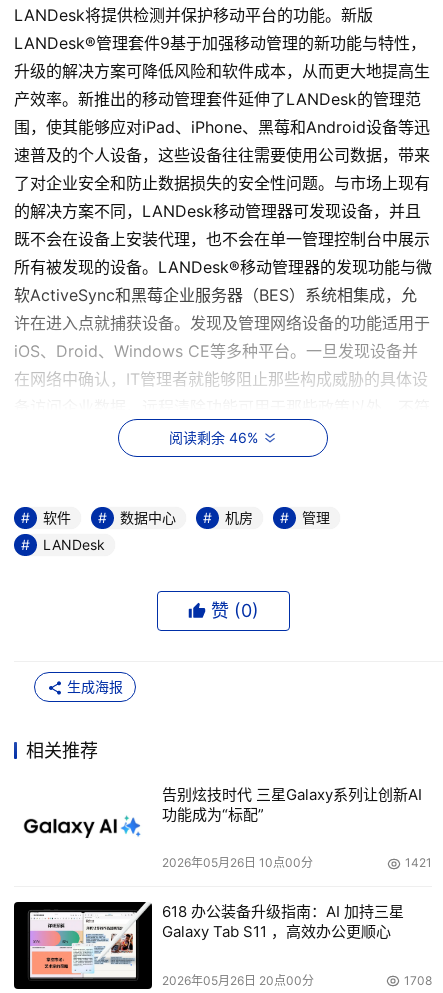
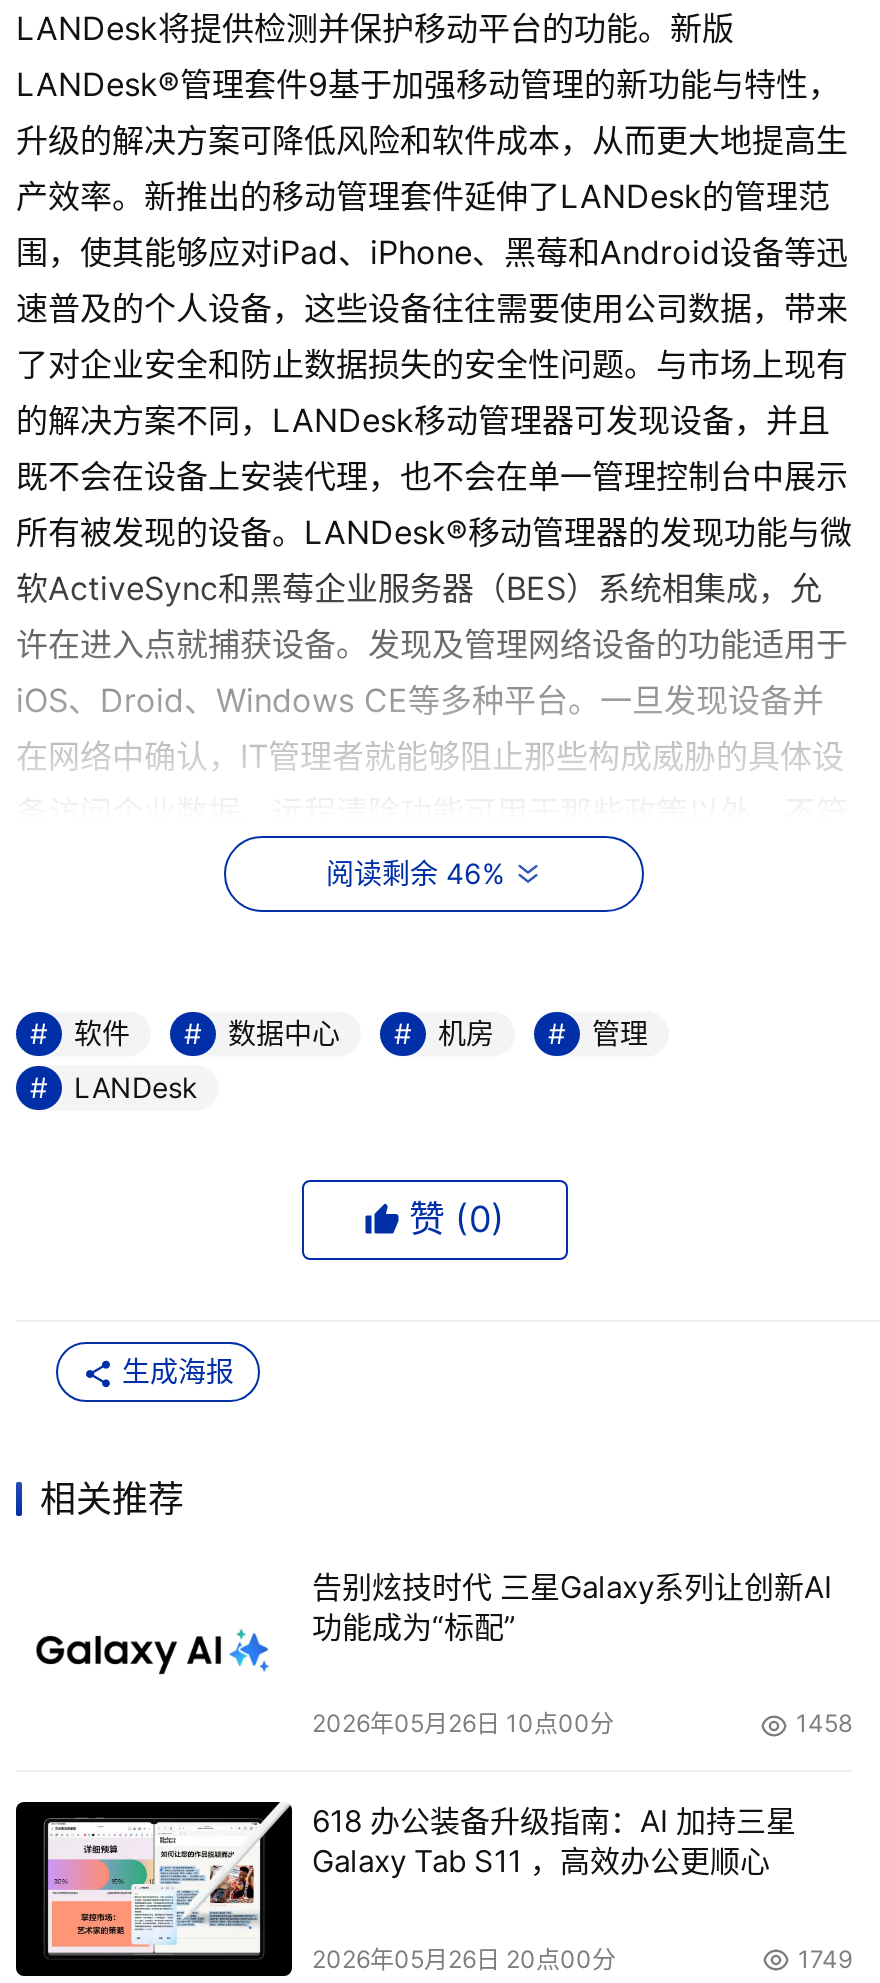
- 1421
+ 1458

- 1708
+ 1749
